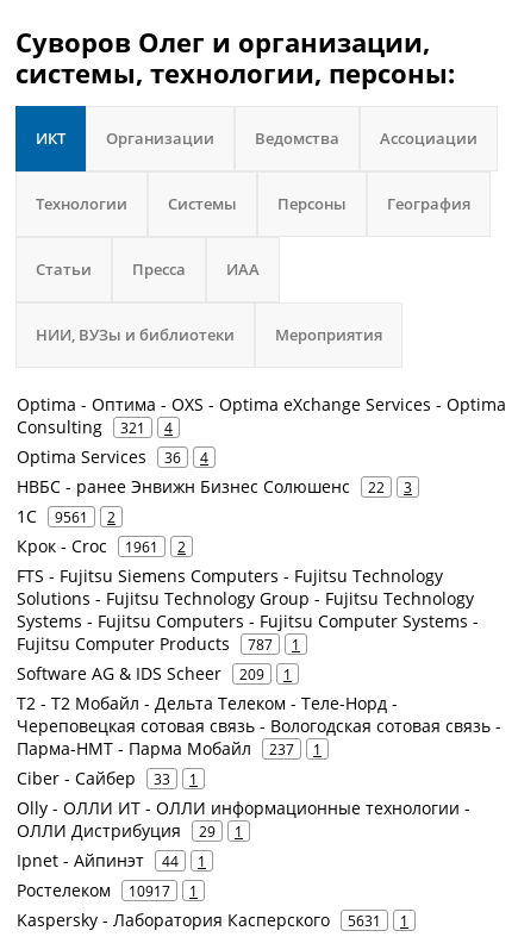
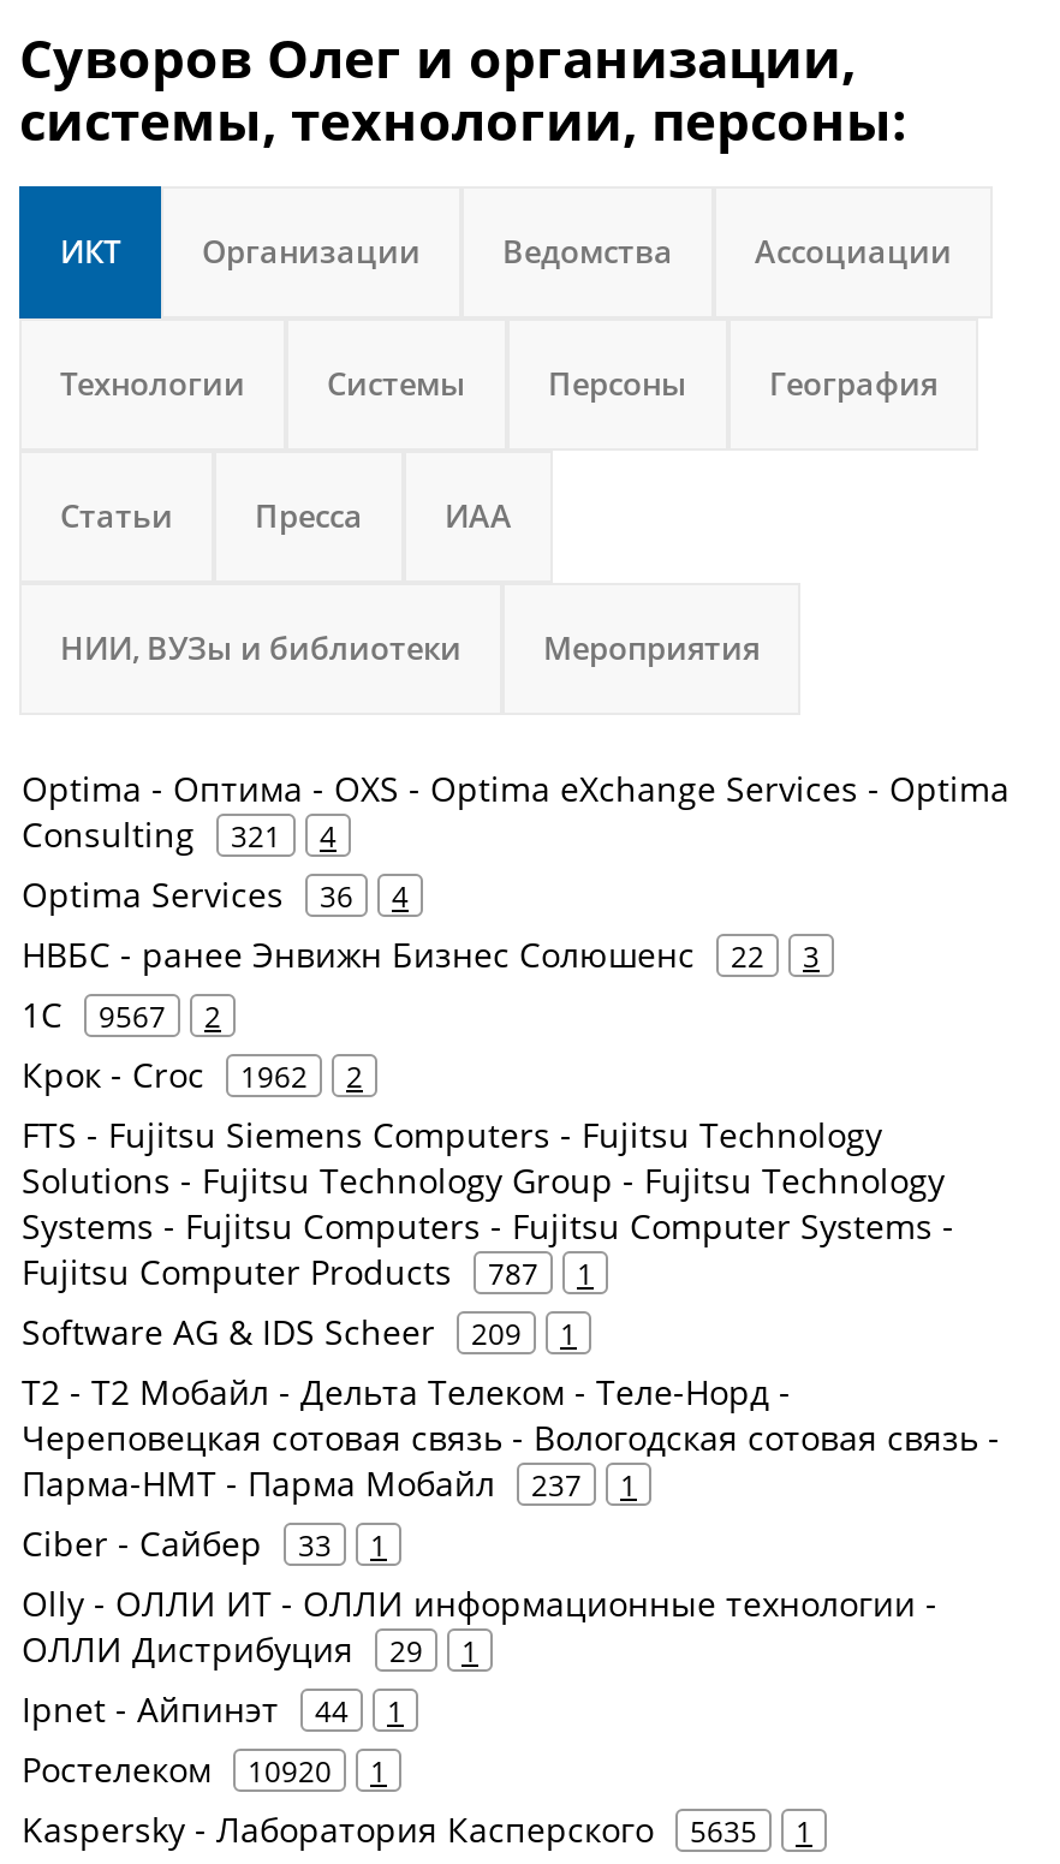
- 1С 9561 2
+ 1С 9567 2

- Крок - Croc 1961 2
+ Крок - Croc 1962 2

- Ростелеком 10917 1
+ Ростелеком 10920 1

- Kaspersky - Лаборатория Касперского 5631 1
+ Kaspersky - Лаборатория Касперского 5635 1
